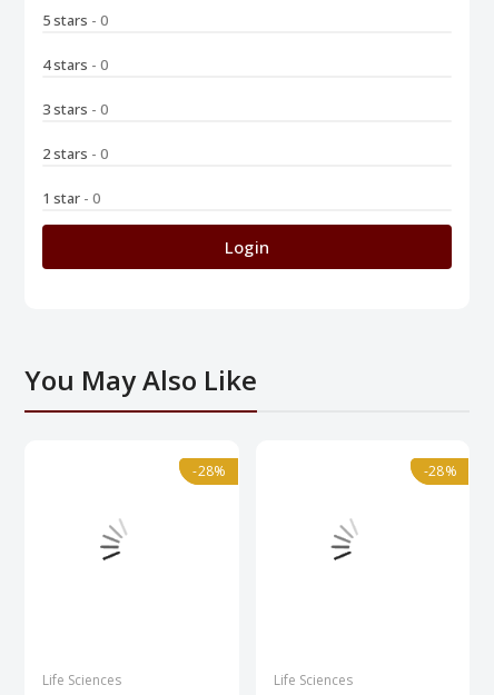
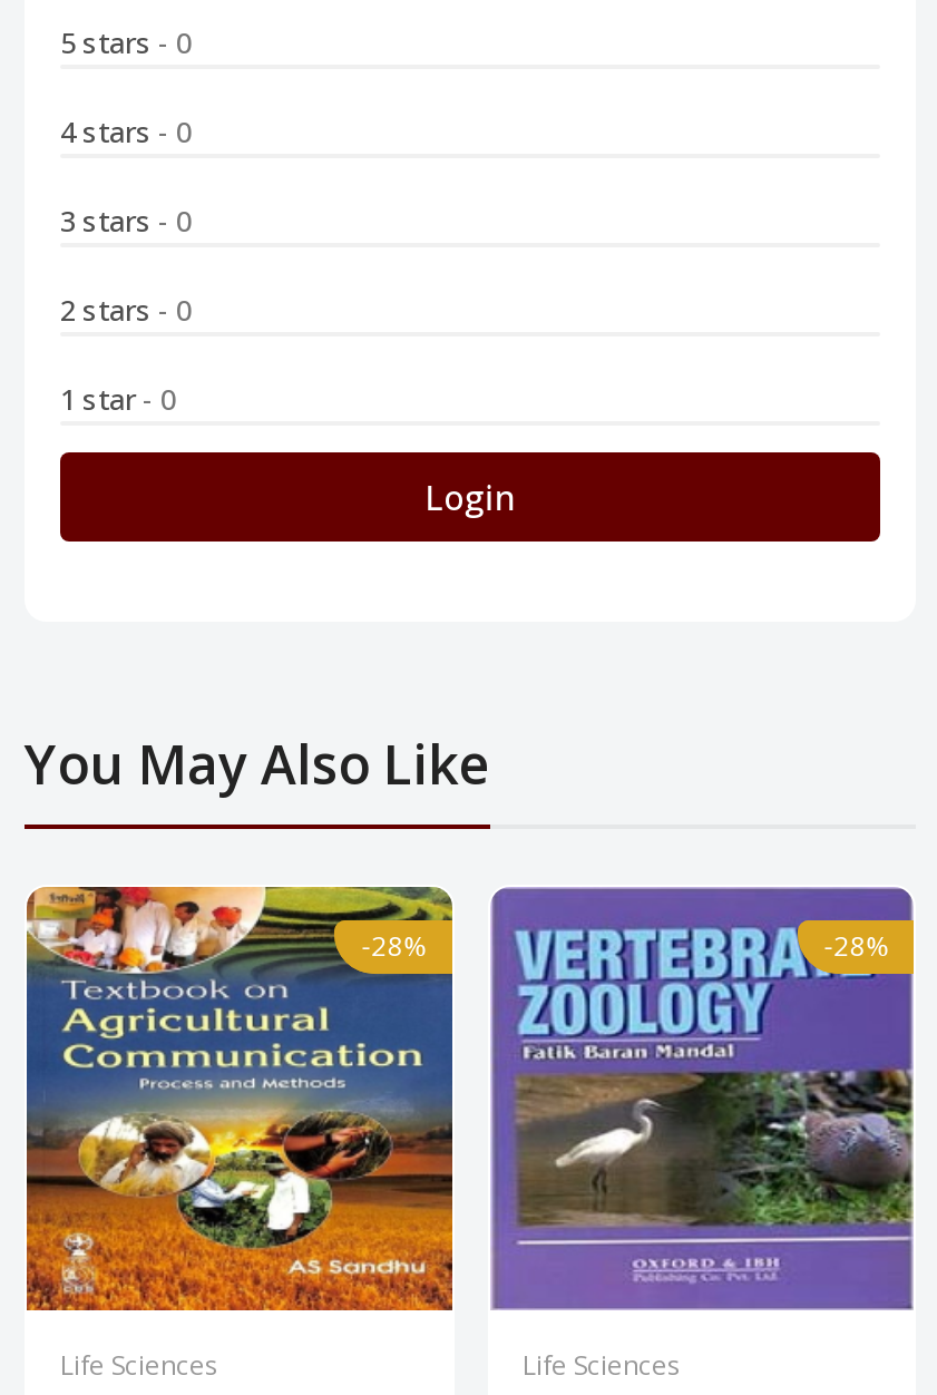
+ [image]

+ [image]
